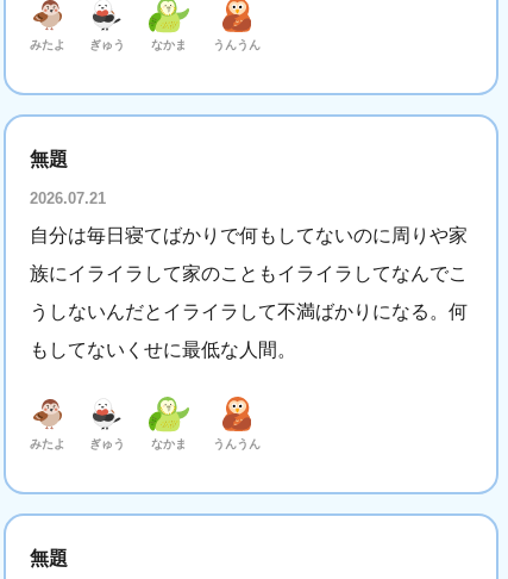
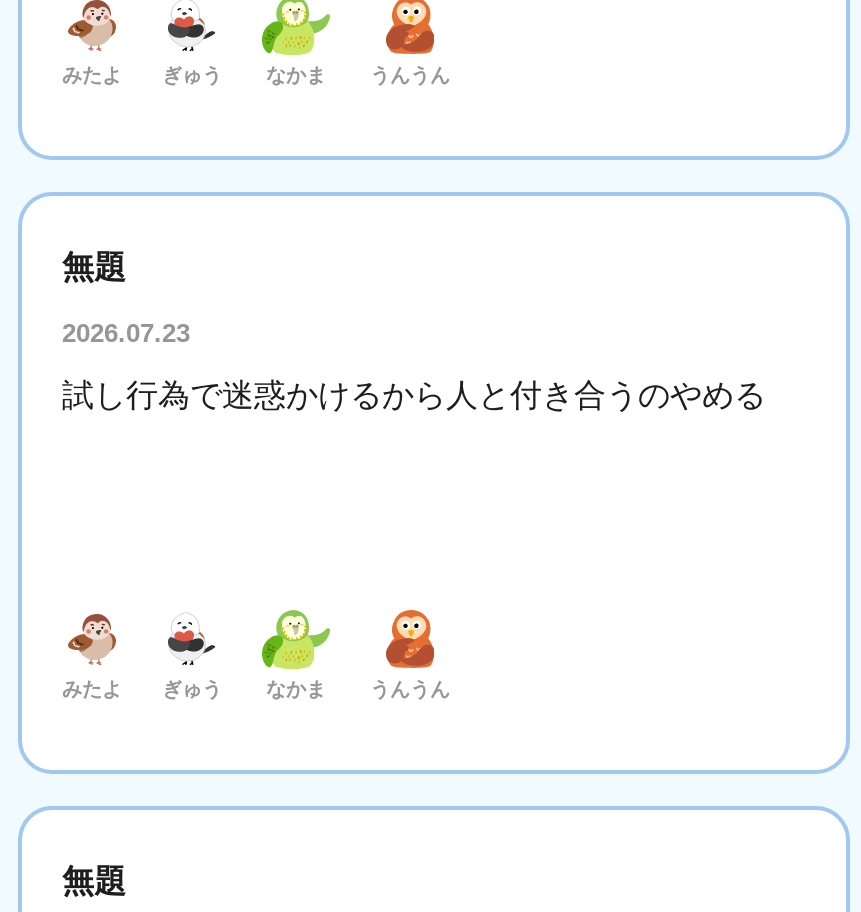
- 2026.07.21
- 自分は毎日寝てばかりで何もしてないのに周りや家
- 族にイライラして家のこともイライラしてなんでこ
- うしないんだとイライラして不満ばかりになる。何
- もしてないくせに最低な人間。
+ 2026.07.23
+ 試し行為で迷惑かけるから人と付き合うのやめる
